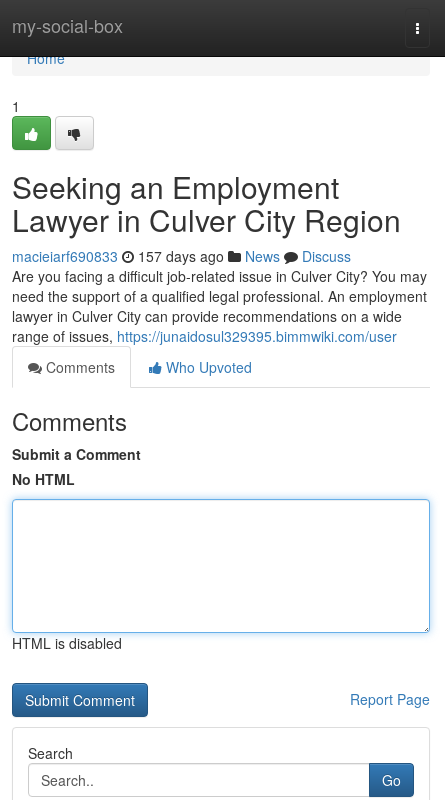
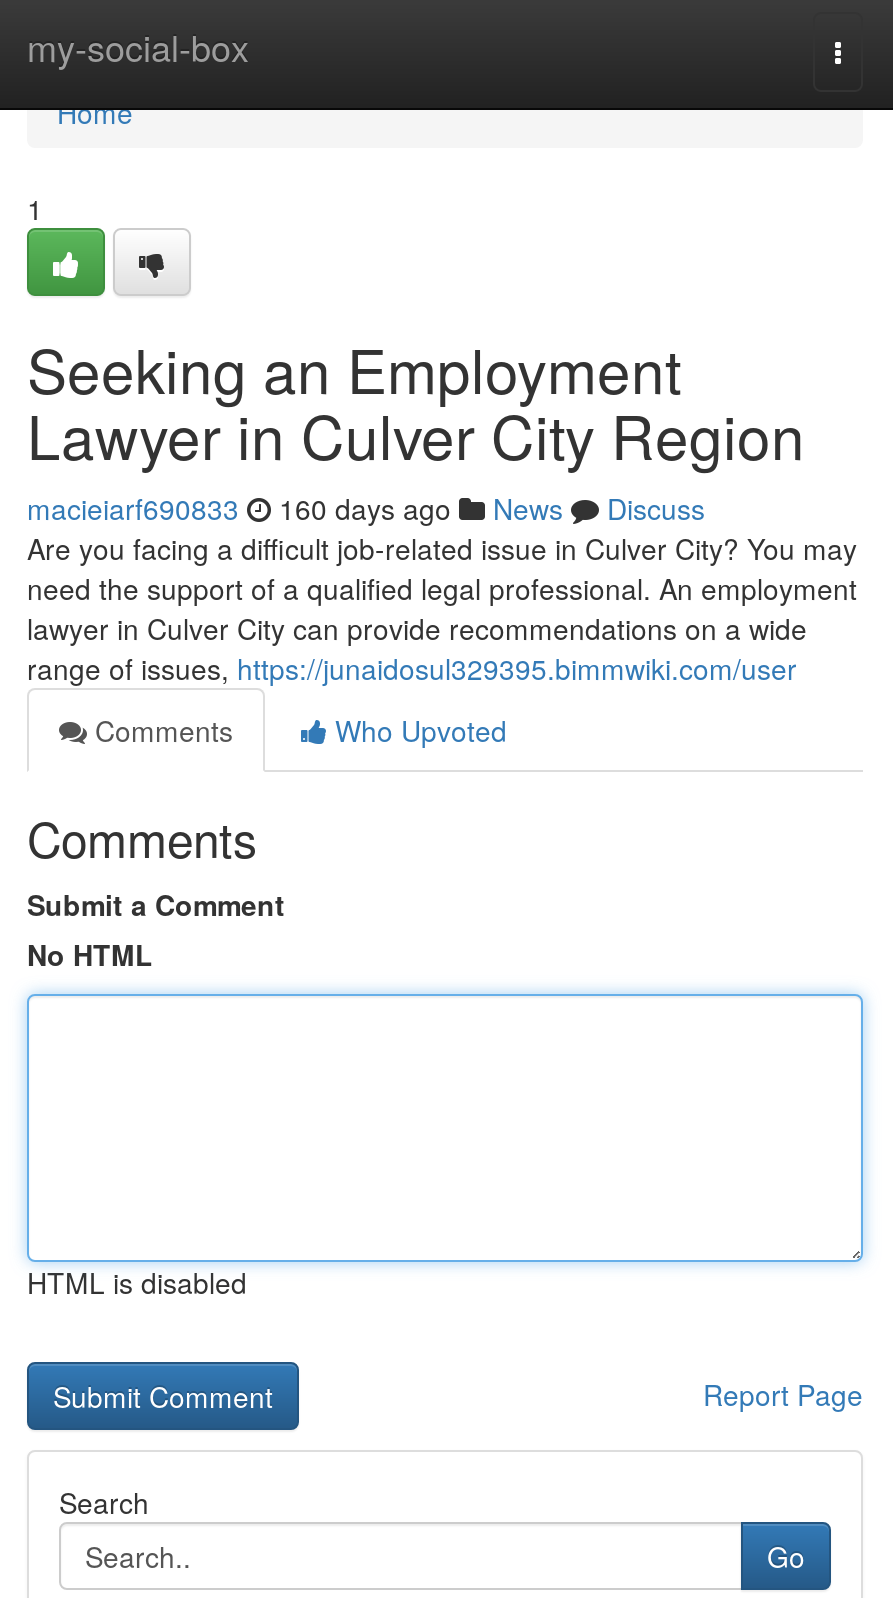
- macieiarf690833 157 days ago News Discuss
+ macieiarf690833 160 days ago News Discuss
